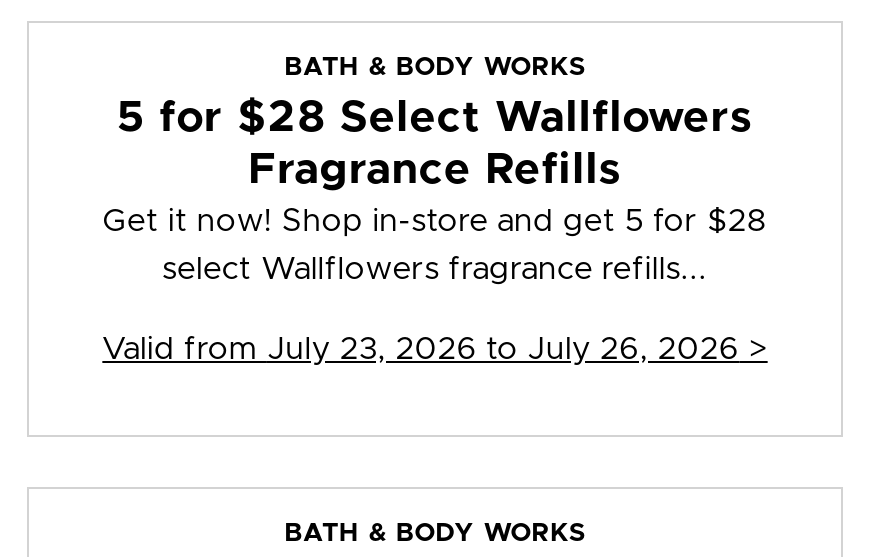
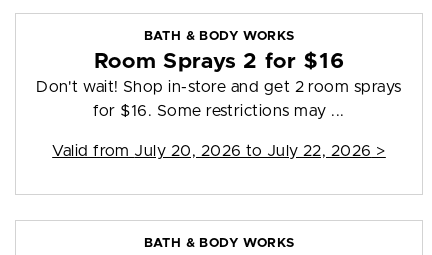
- 5 for $28 Select Wallflowers
- Fragrance Refills
- Get it now! Shop in-store and get 5 for $28
+ Room Sprays 2 for $16
+ Don't wait! Shop in-store and get 2 room sprays

- select Wallflowers fragrance refills...
+ for $16. Some restrictions may ...

- Valid from July 23, 2026 to July 26, 2026 >
+ Valid from July 20, 2026 to July 22, 2026 >
